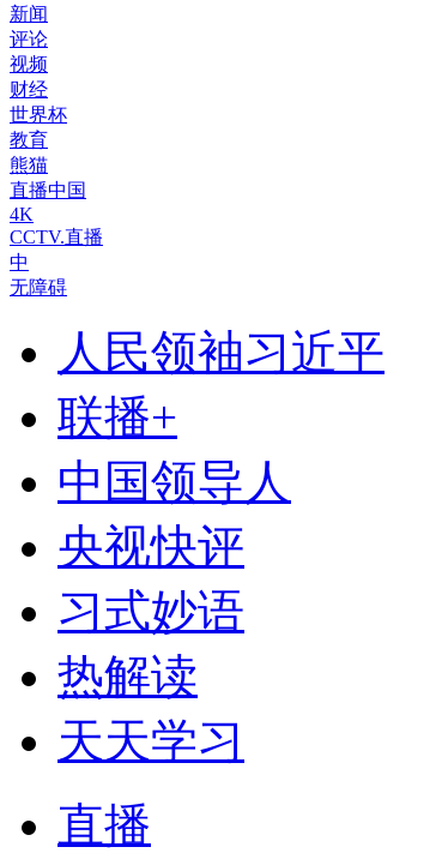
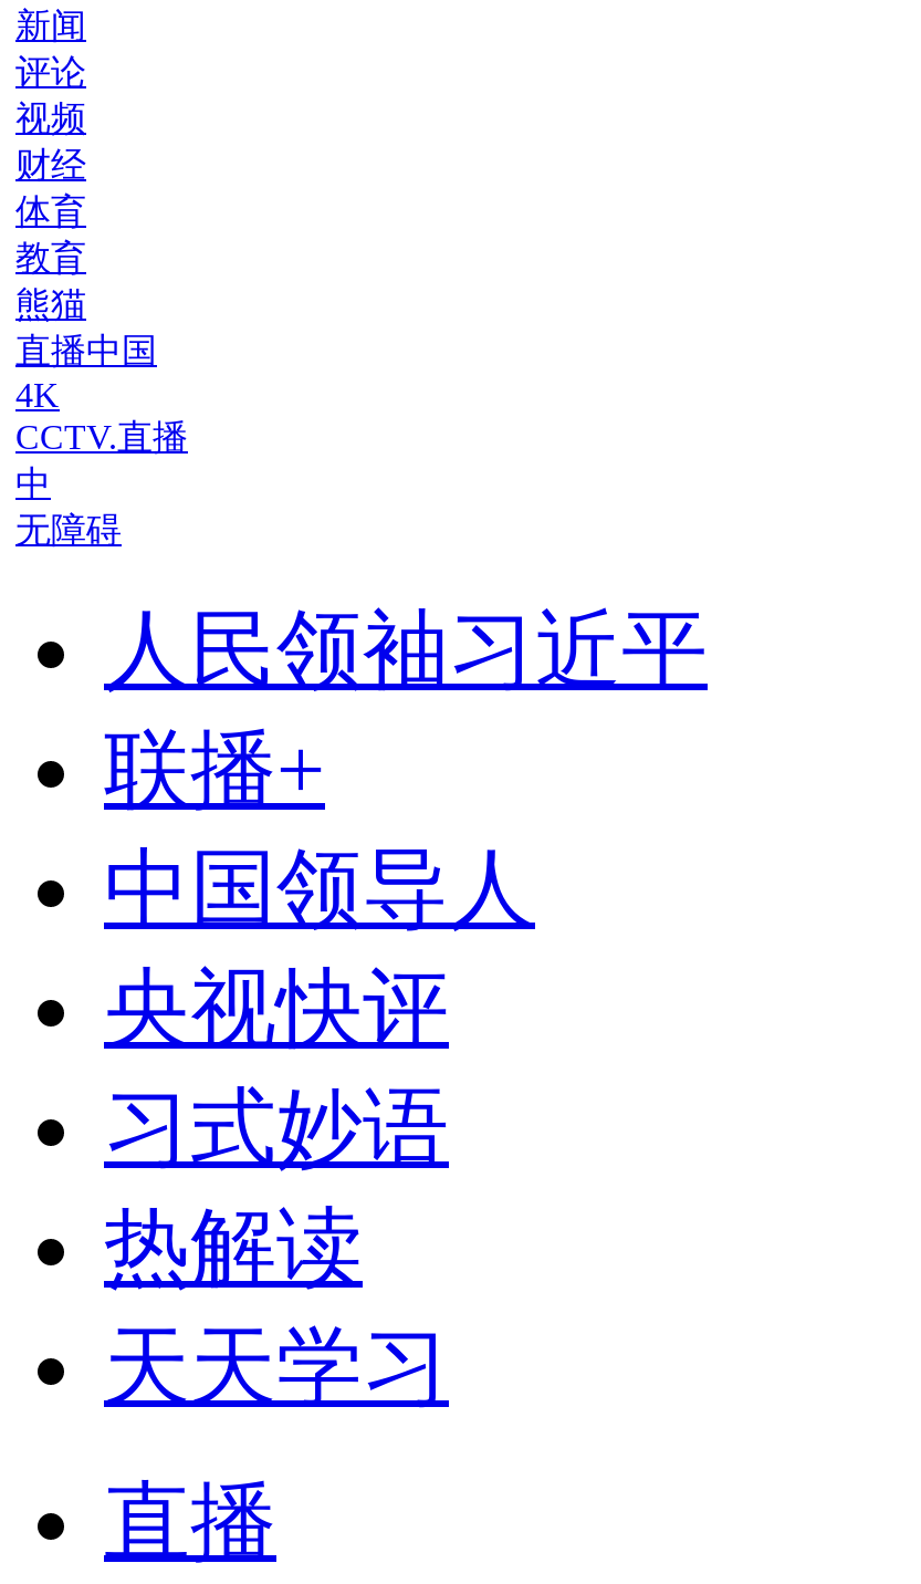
- 世界杯
+ 体育
